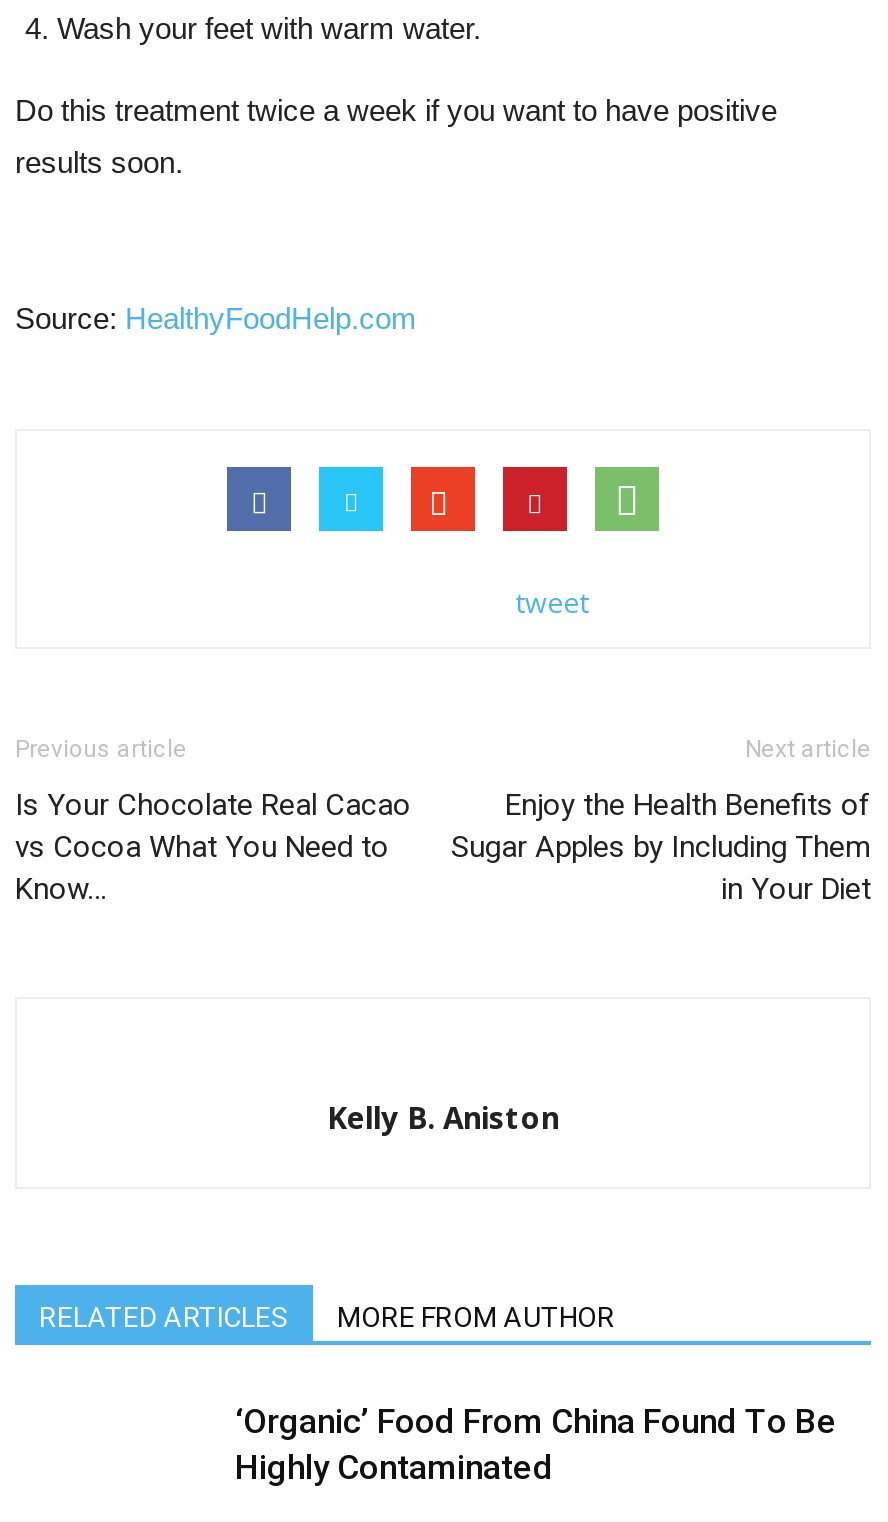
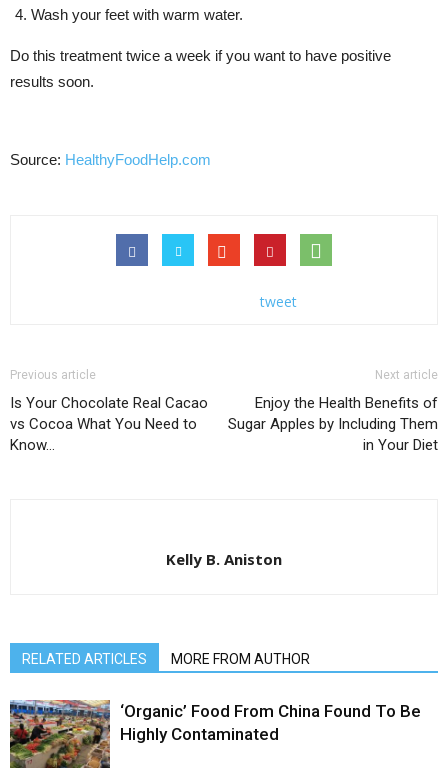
+ [image]
